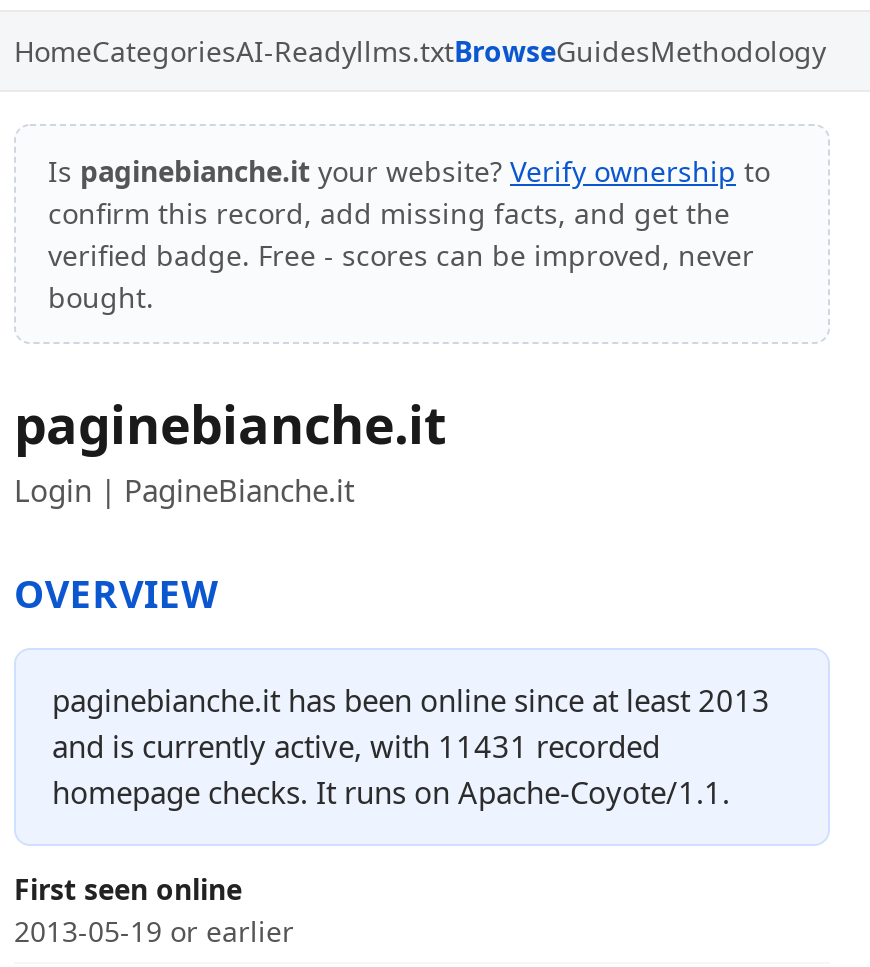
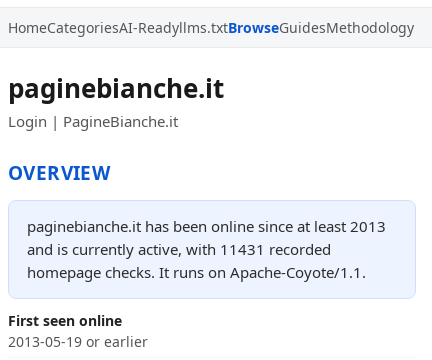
- Is paginebianche.it your website? Verify ownership to
- confirm this record, add missing facts, and get the
- verified badge. Free - scores can be improved, never
- bought.
